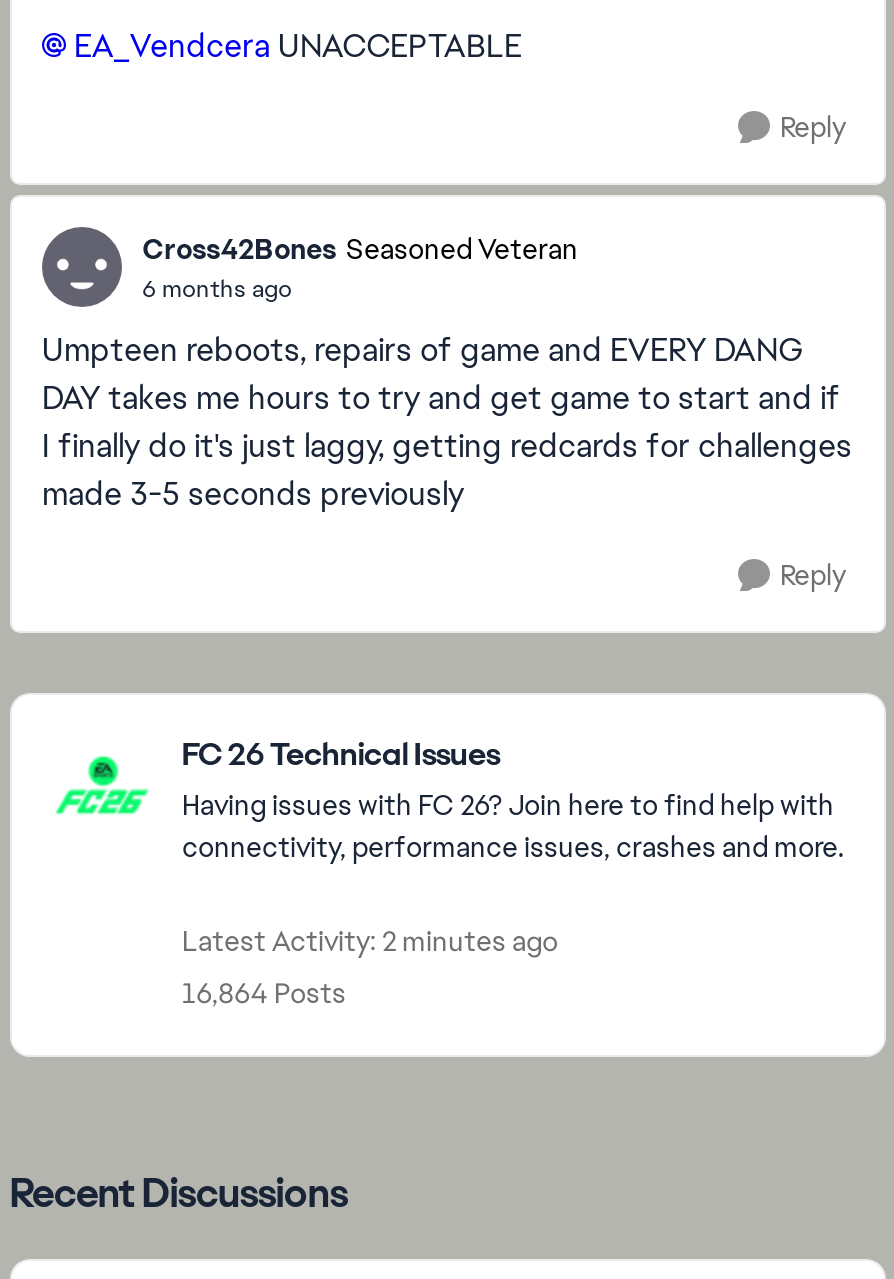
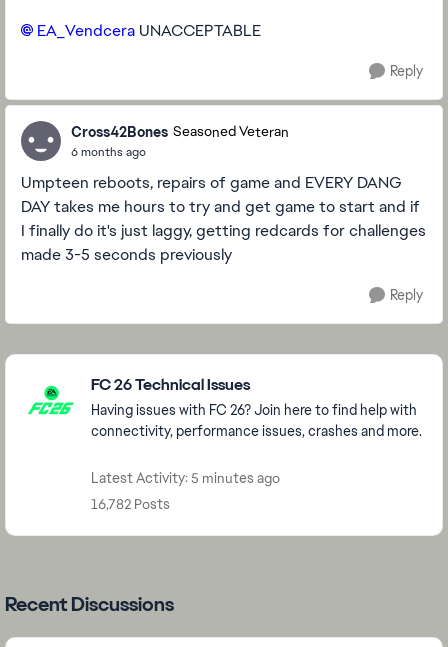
- Latest Activity: 2 minutes ago
+ Latest Activity: 5 minutes ago

- 16,864 Posts
+ 16,782 Posts
